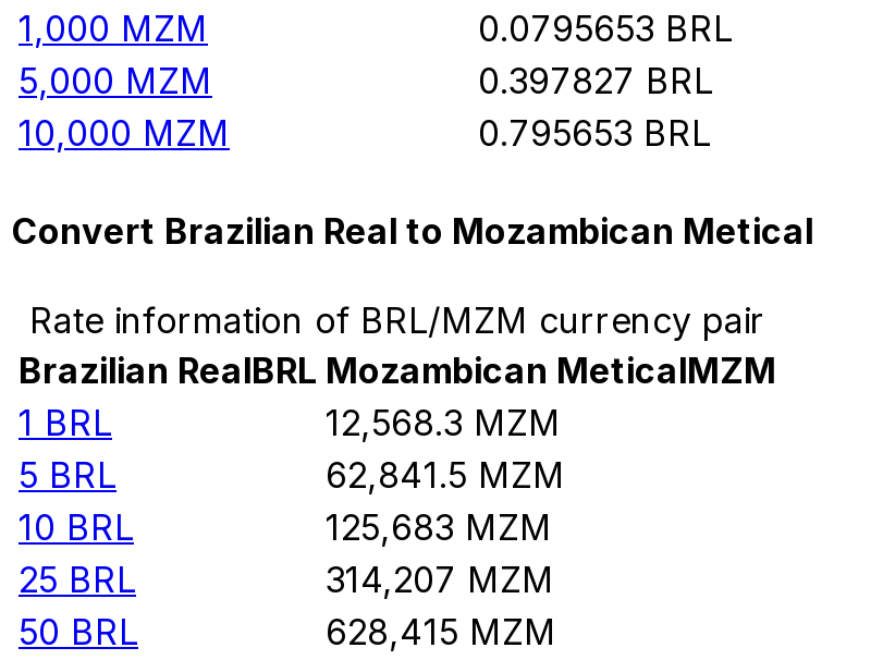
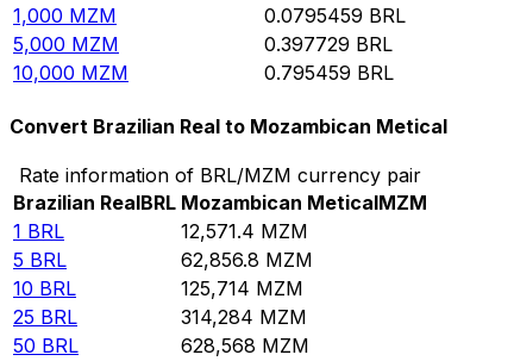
- 0.0795653 BRL
+ 0.0795459 BRL

- 0.397827 BRL
+ 0.397729 BRL

- 0.795653 BRL
+ 0.795459 BRL

- 12,568.3 MZM
+ 12,571.4 MZM

- 62,841.5 MZM
+ 62,856.8 MZM

- 125,683 MZM
+ 125,714 MZM

- 314,207 MZM
+ 314,284 MZM

- 628,415 MZM
+ 628,568 MZM
